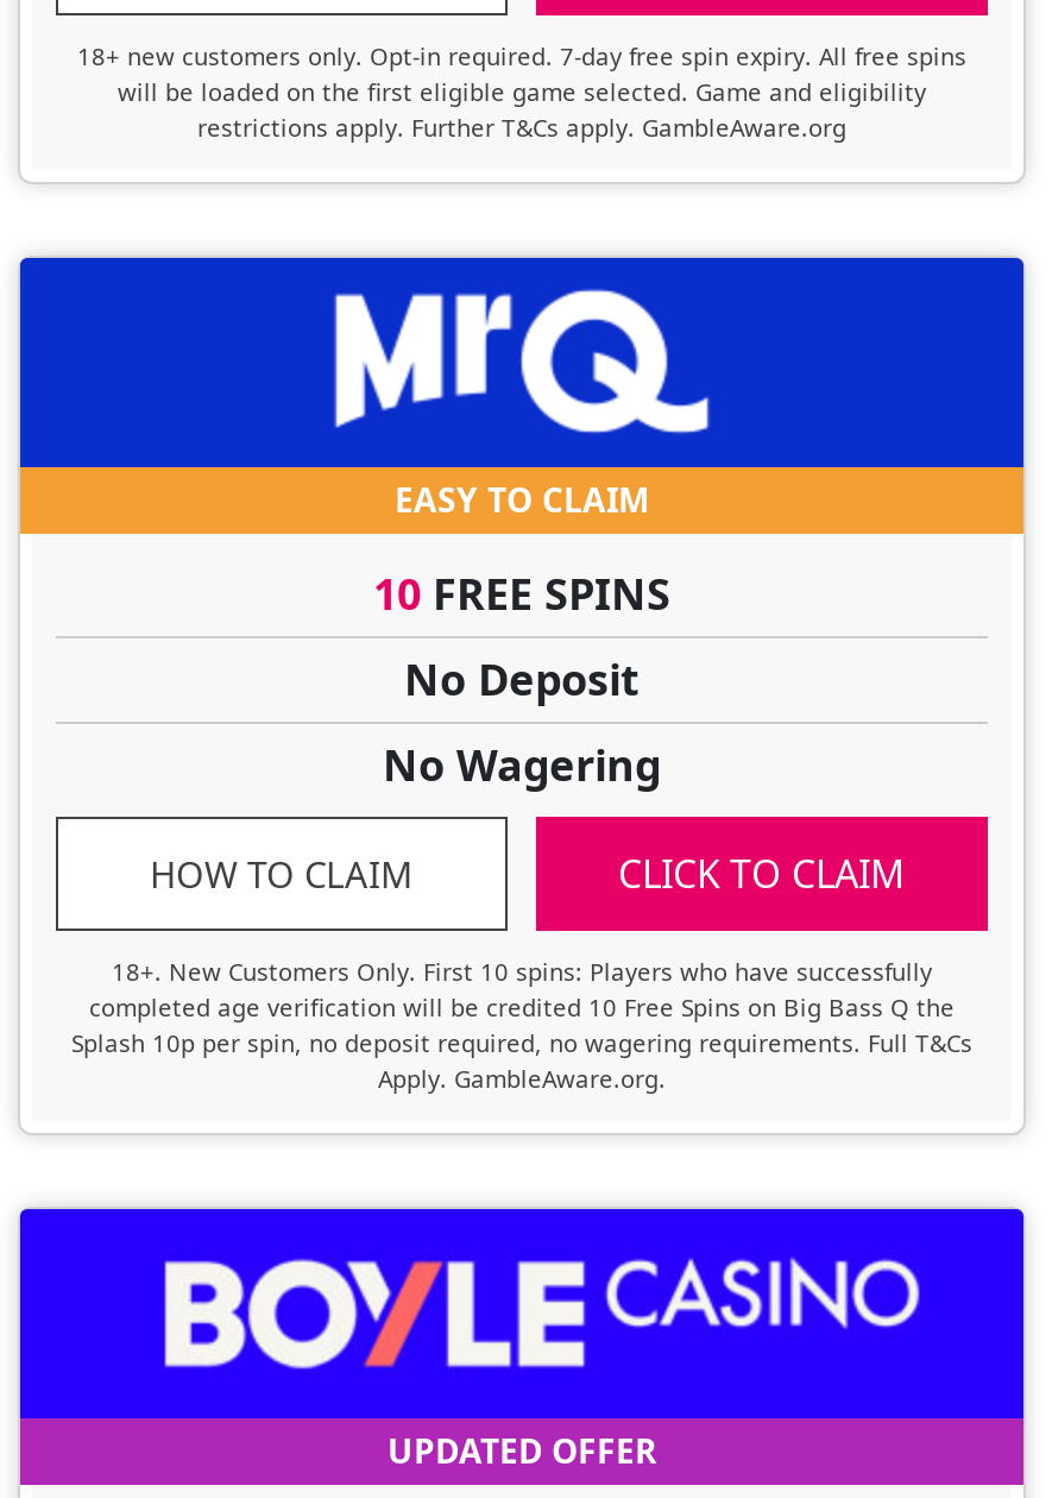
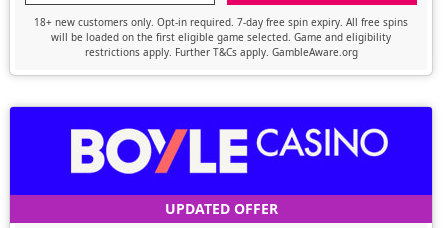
- [image]
- EASY TO CLAIM
- 10 FREE SPINS
- No Deposit
- No Wagering
- CLICK TO CLAIM
- HOW TO CLAIM
- 18+. New Customers Only. First 10 spins: Players who have successfully
- completed age verification will be credited 10 Free Spins on Big Bass Q the
- Splash 10p per spin, no deposit required, no wagering requirements. Full T&Cs
- Apply. GambleAware.org.
